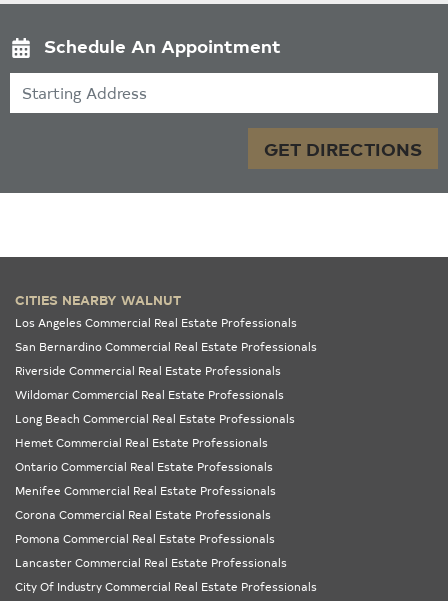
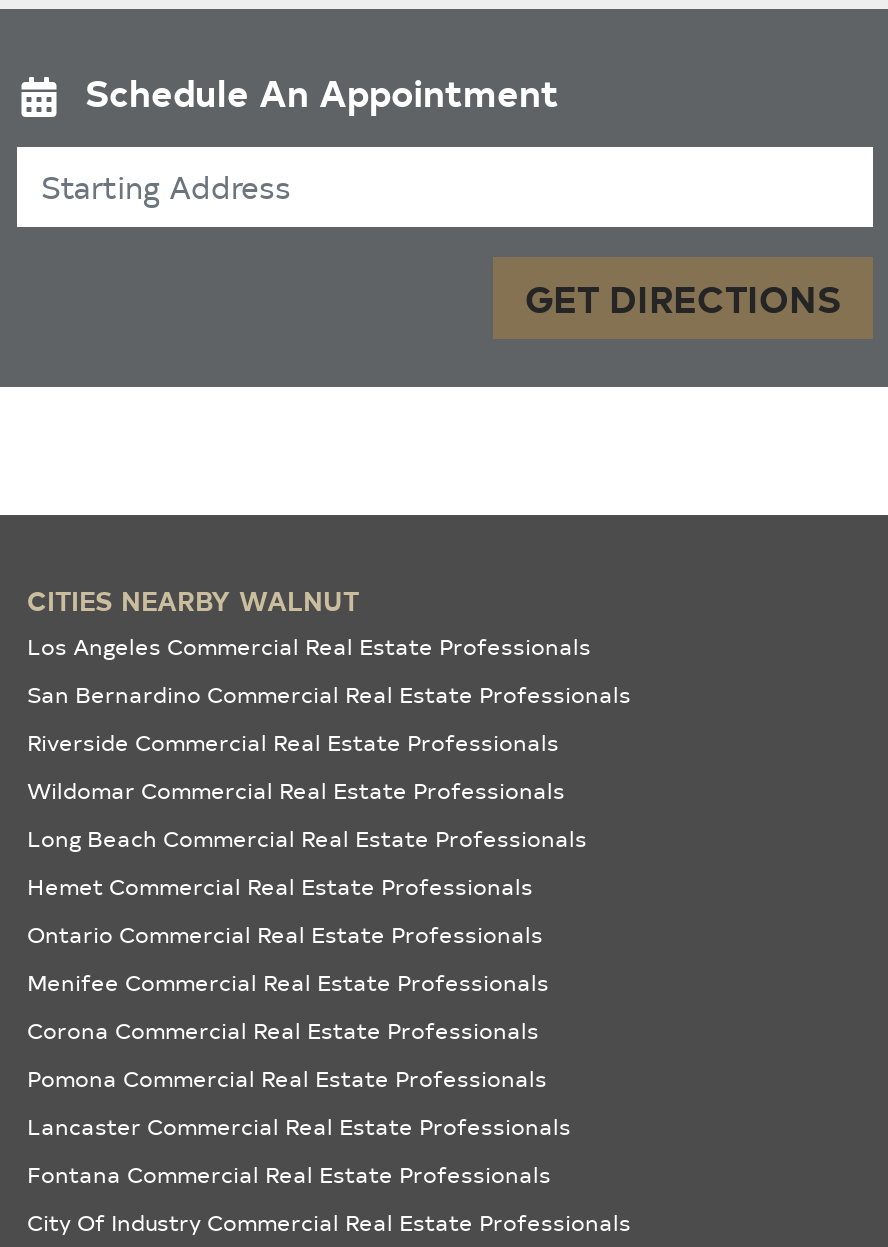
+ Fontana Commercial Real Estate Professionals
